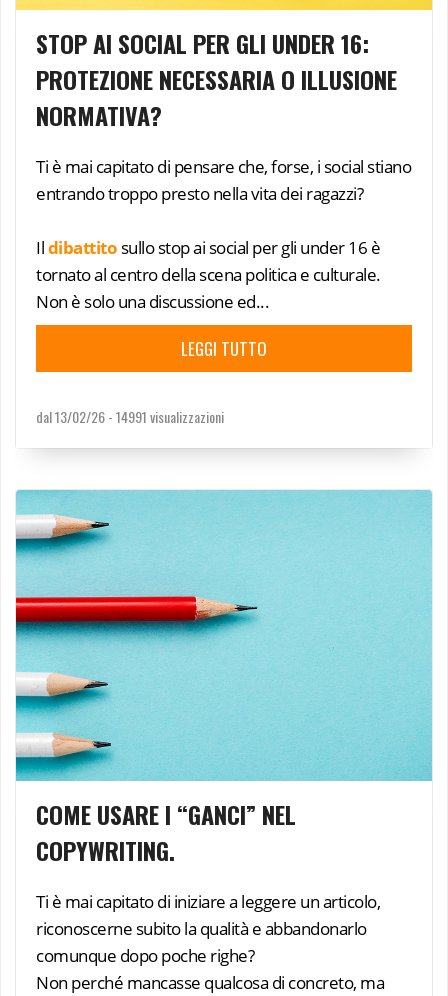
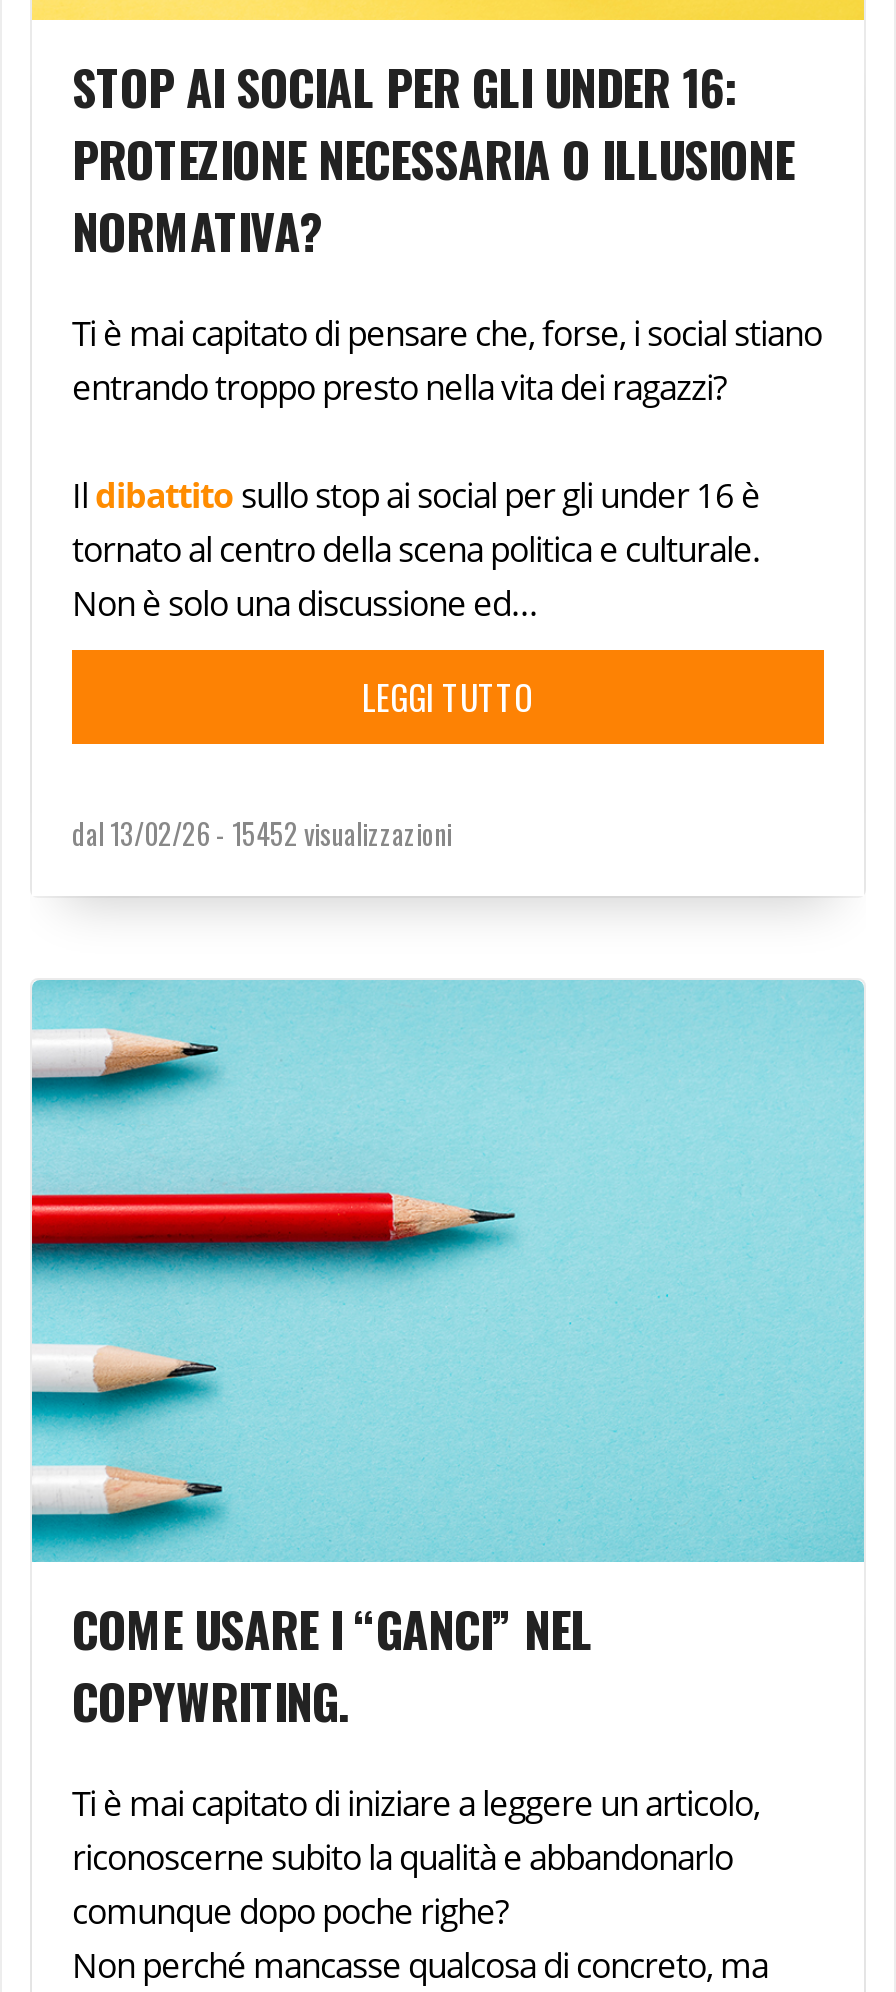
- dal 13/02/26 - 14991 visualizzazioni
+ dal 13/02/26 - 15452 visualizzazioni
